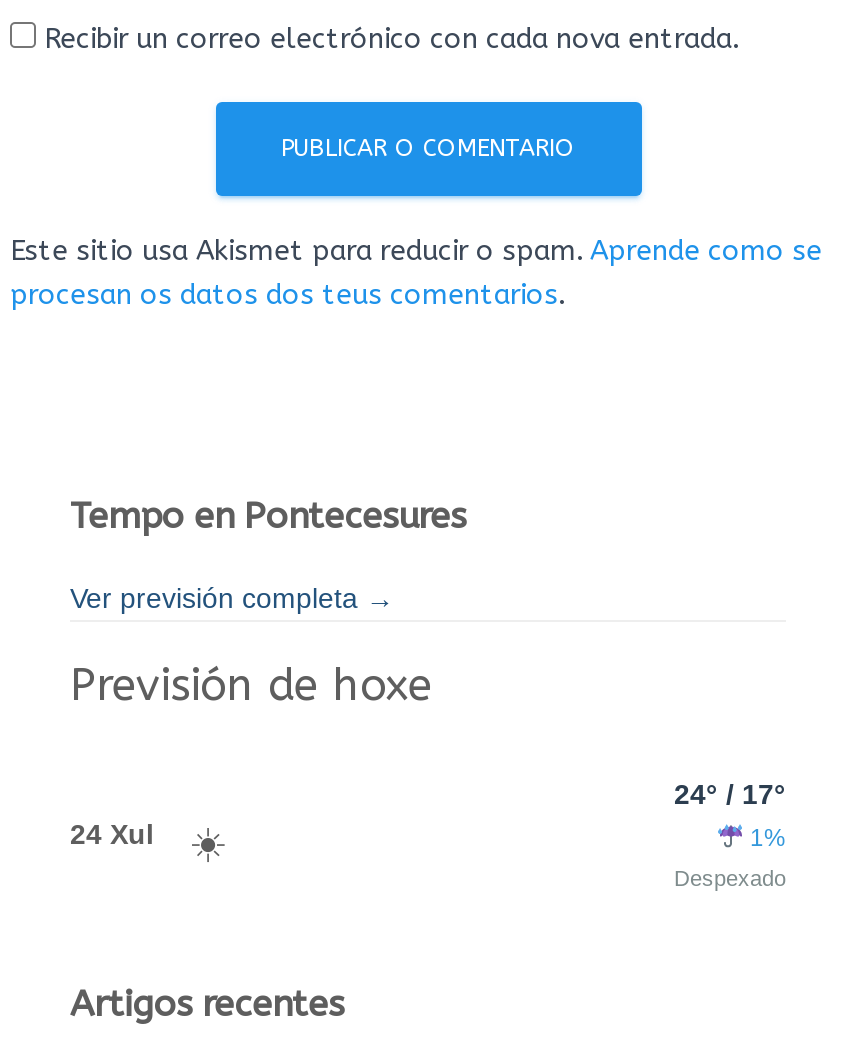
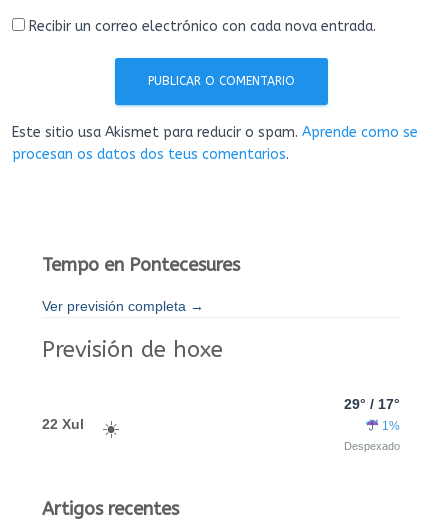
- 24° / 17°
+ 29° / 17°

- 24 Xul
+ 22 Xul
